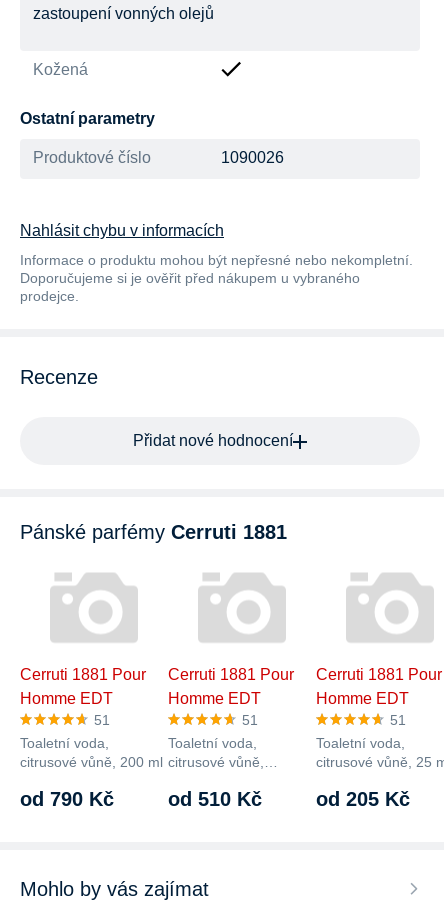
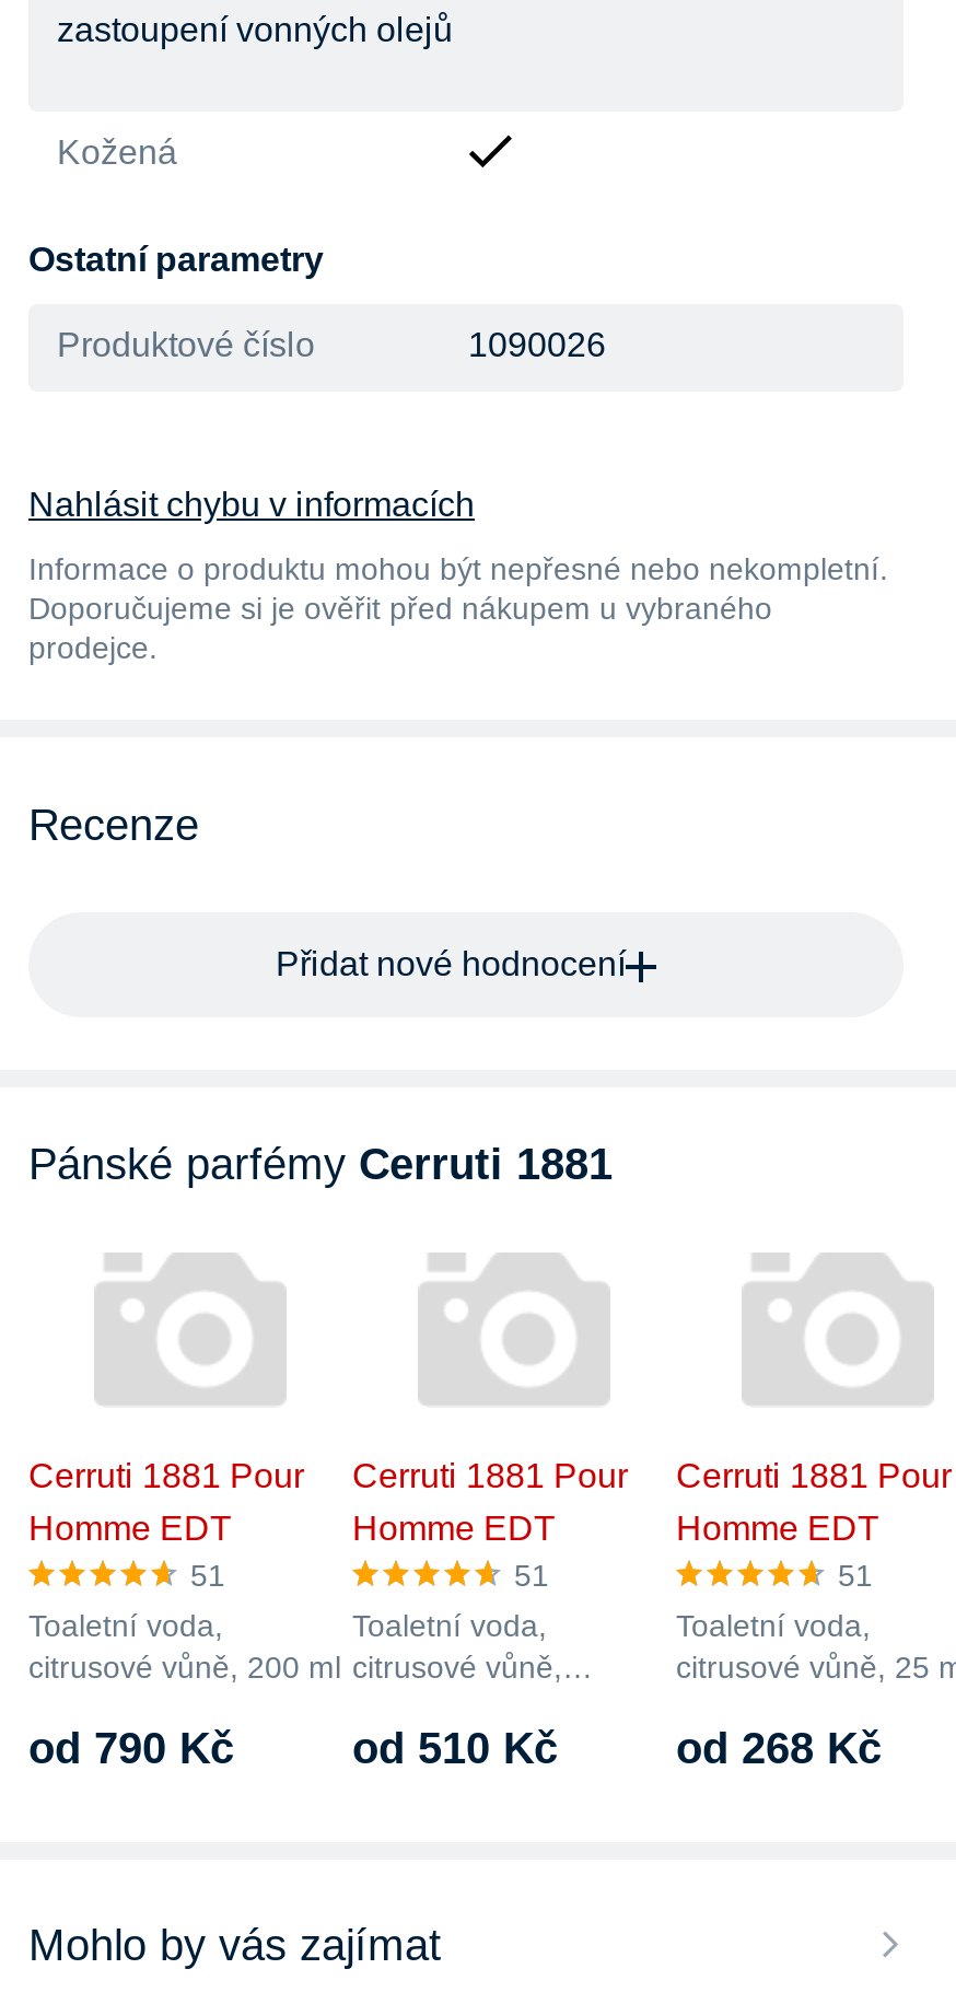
- od 205 Kč
+ od 268 Kč
